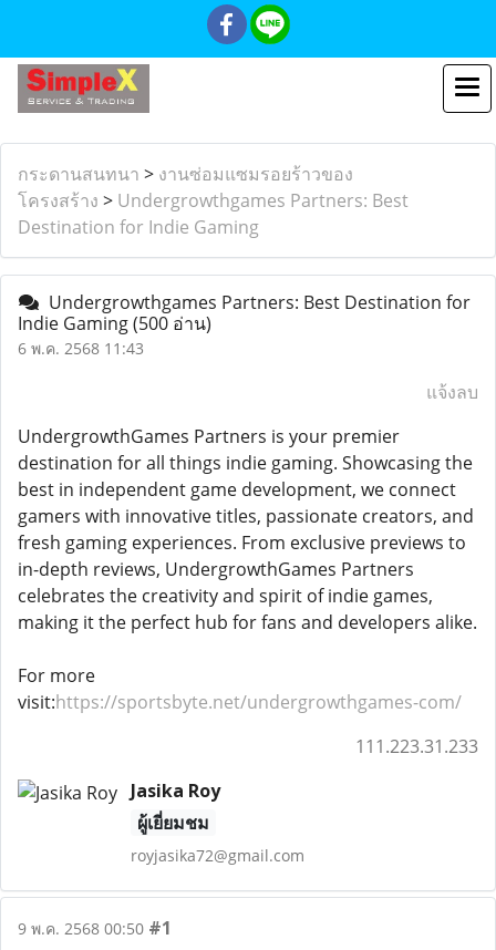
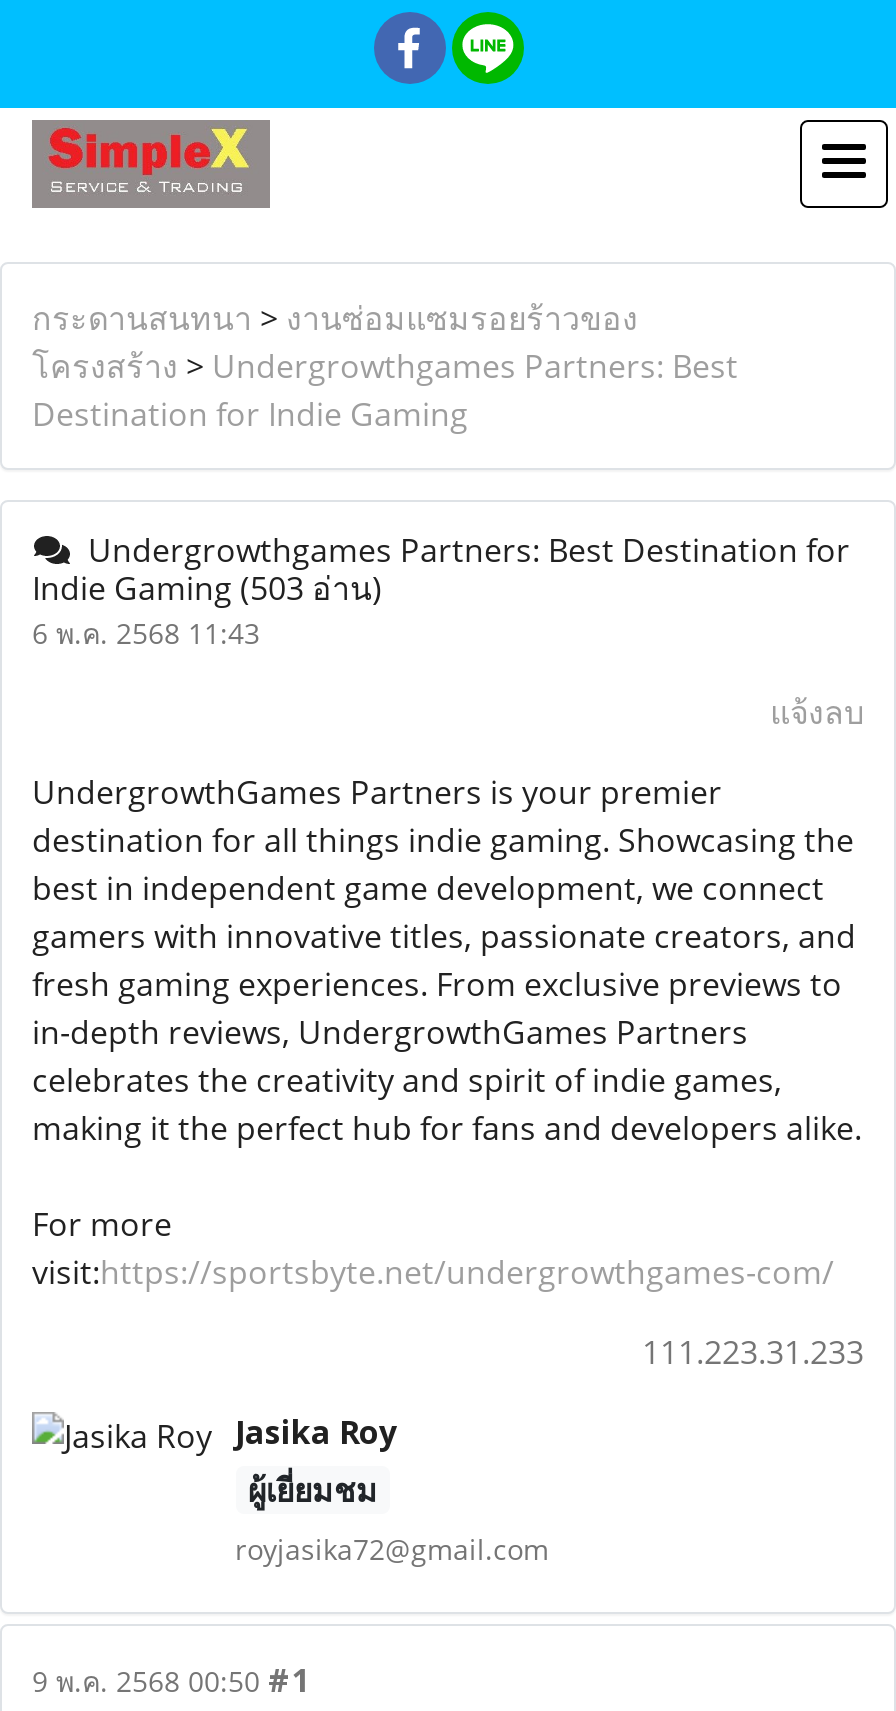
- Indie Gaming (500 อ่าน)
+ Indie Gaming (503 อ่าน)
